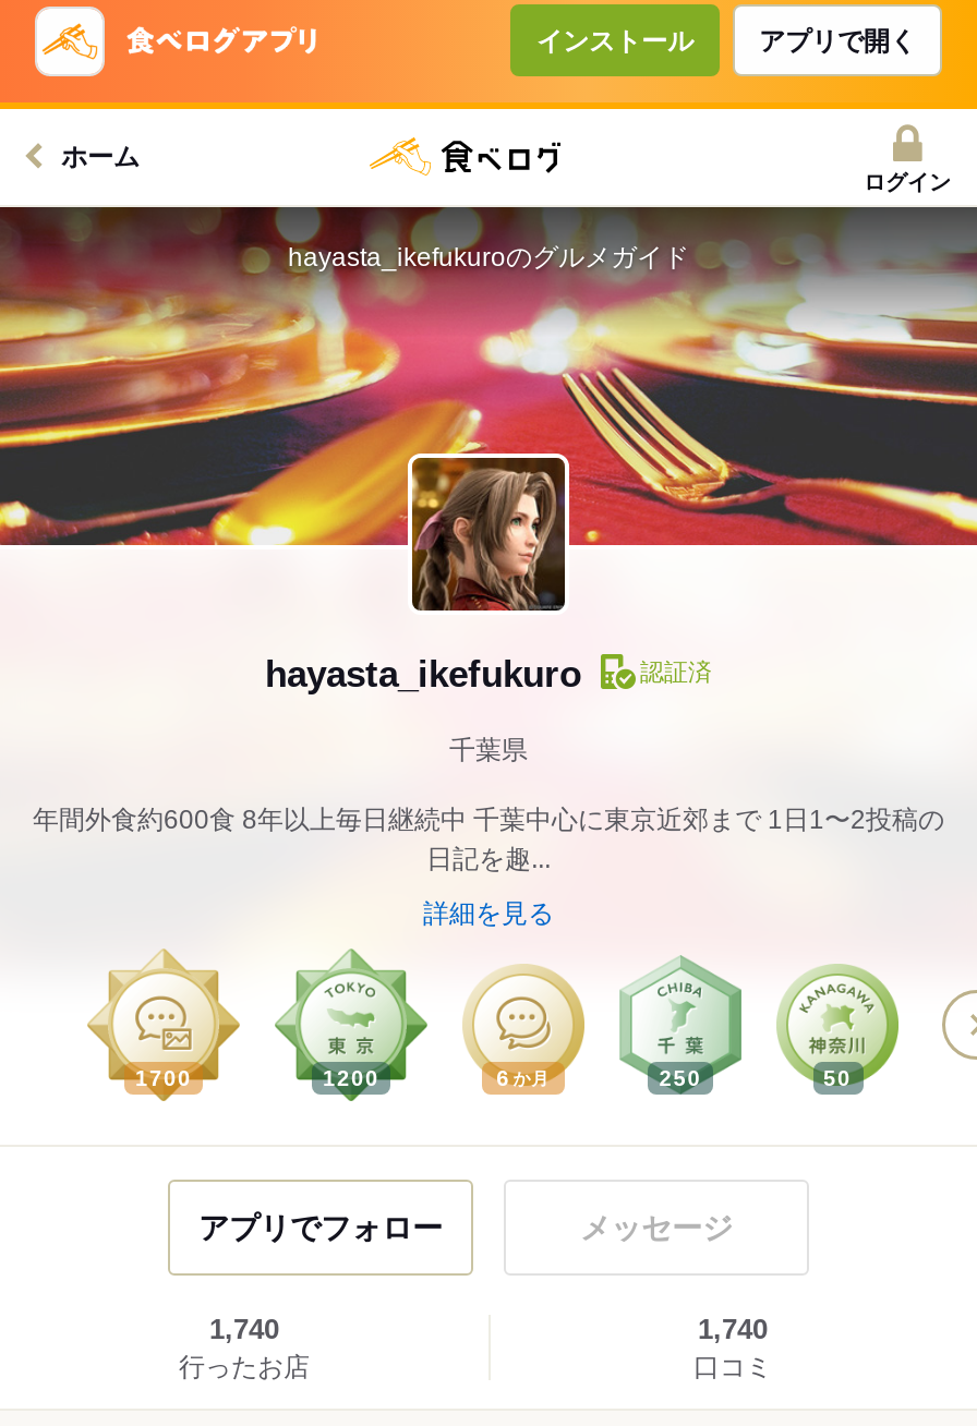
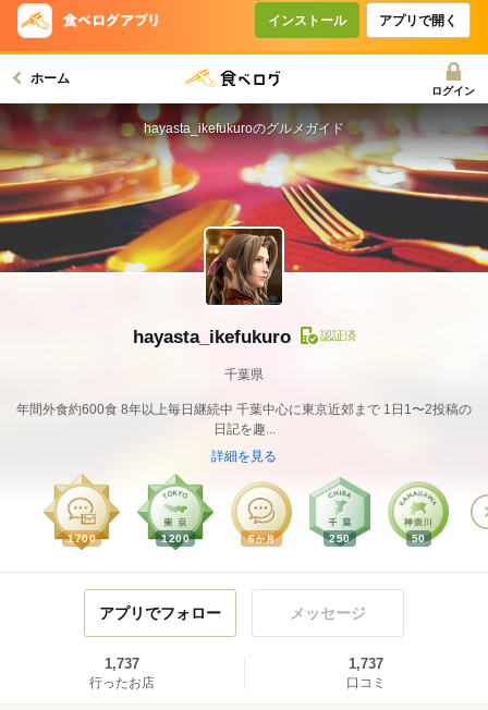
- 1,740
+ 1,737

- 1,740
+ 1,737
